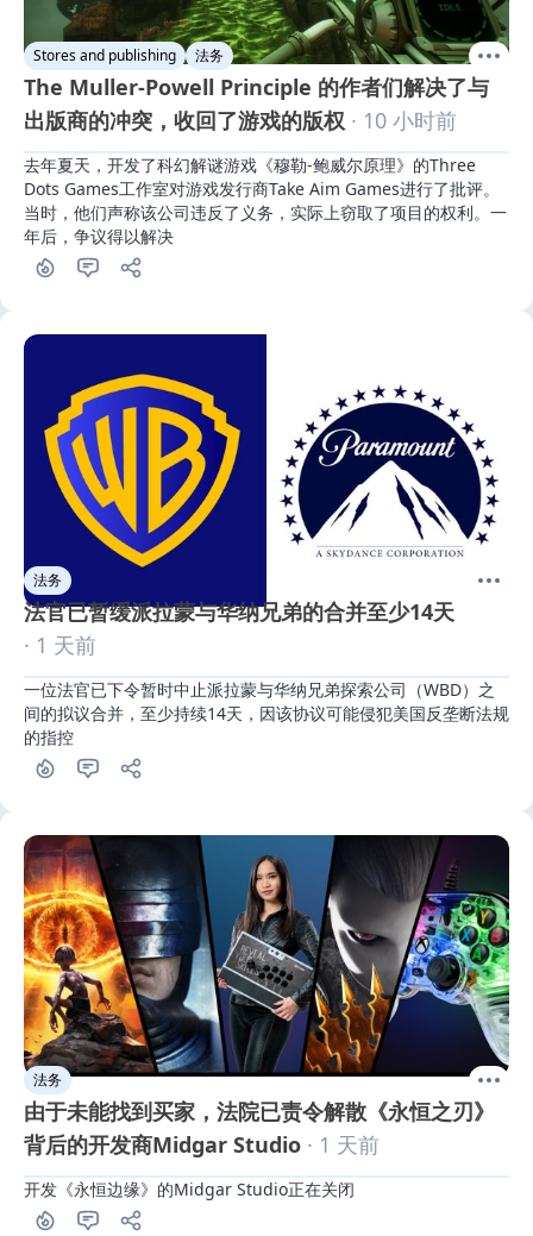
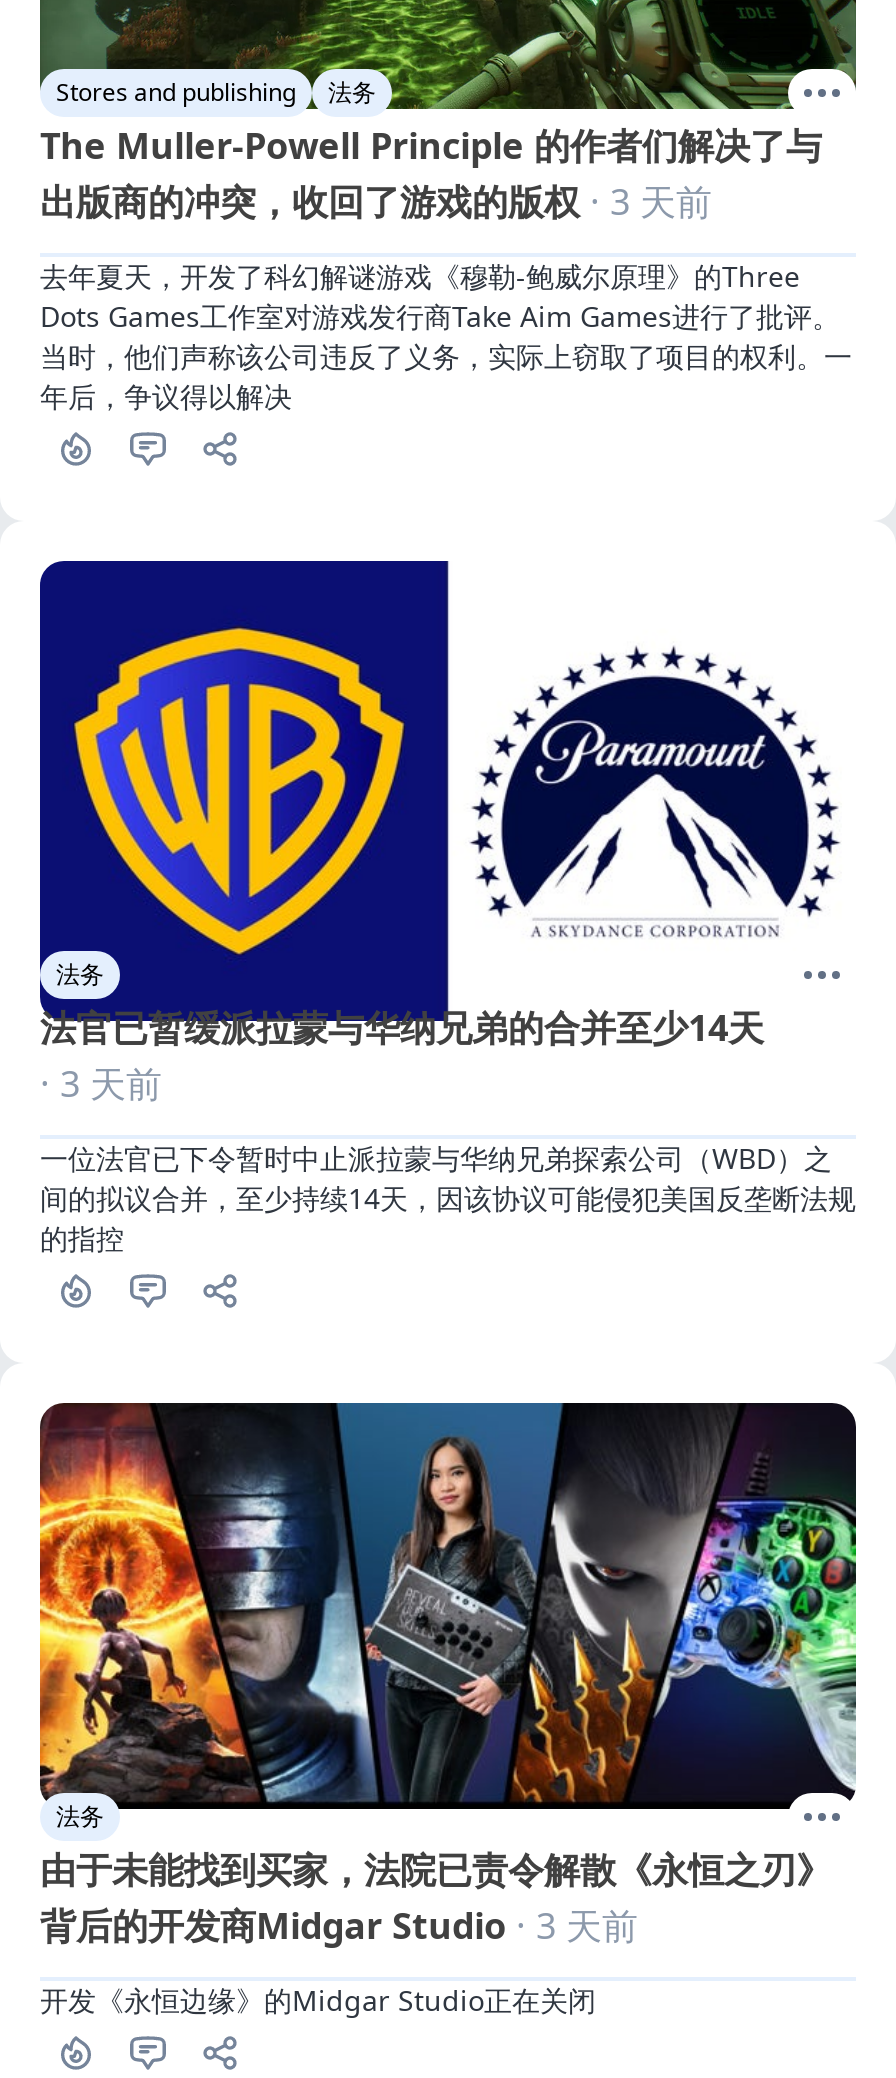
- 出版商的冲突，收回了游戏的版权· 10 小时前
+ 出版商的冲突，收回了游戏的版权· 3 天前

- · 1 天前
+ · 3 天前

- 背后的开发商Midgar Studio · 1 天前
+ 背后的开发商Midgar Studio · 3 天前
